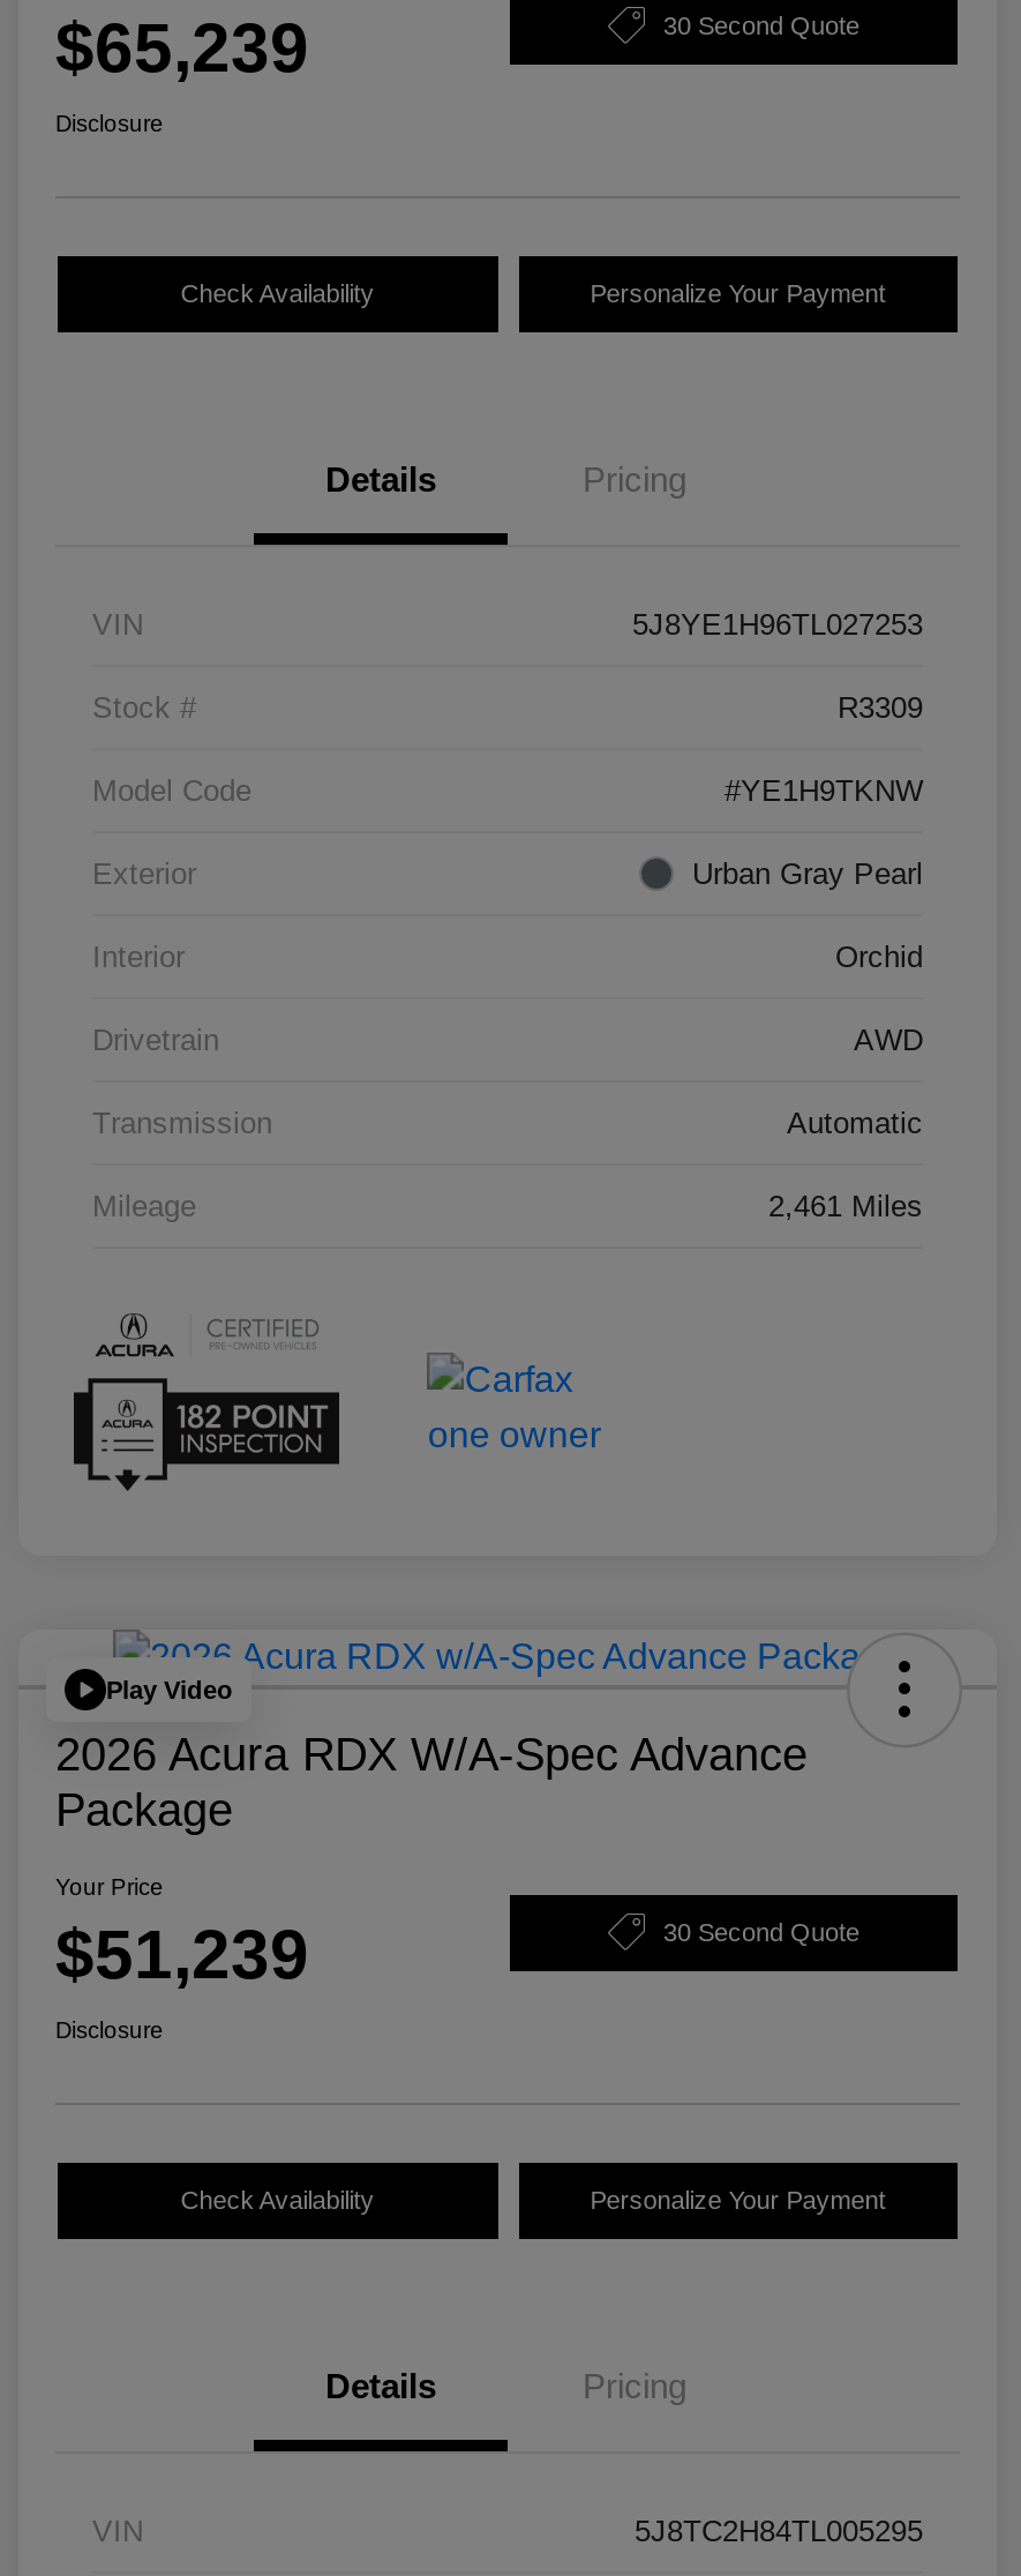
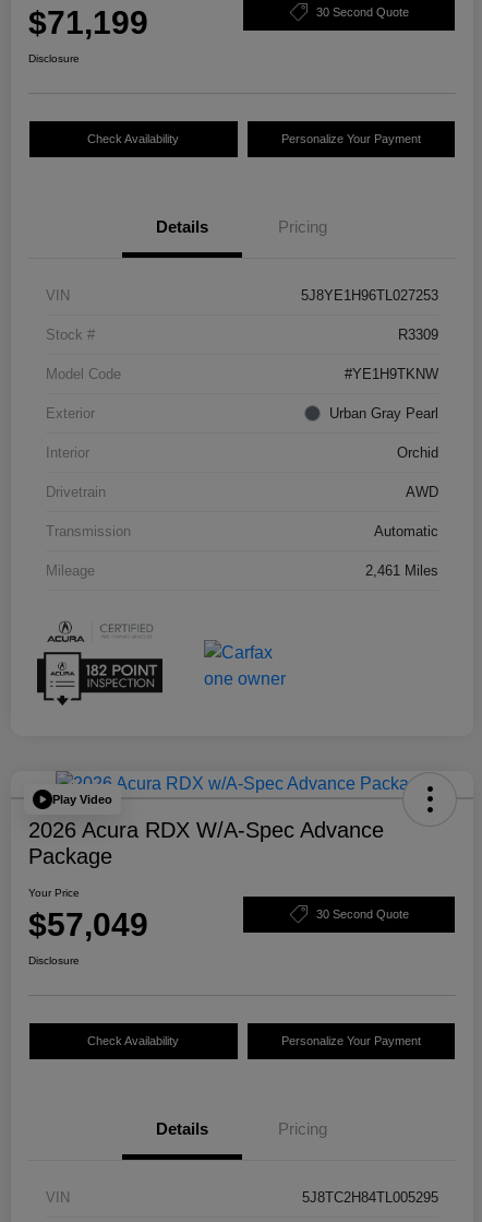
- $65,239
+ $71,199

- $51,239
+ $57,049
